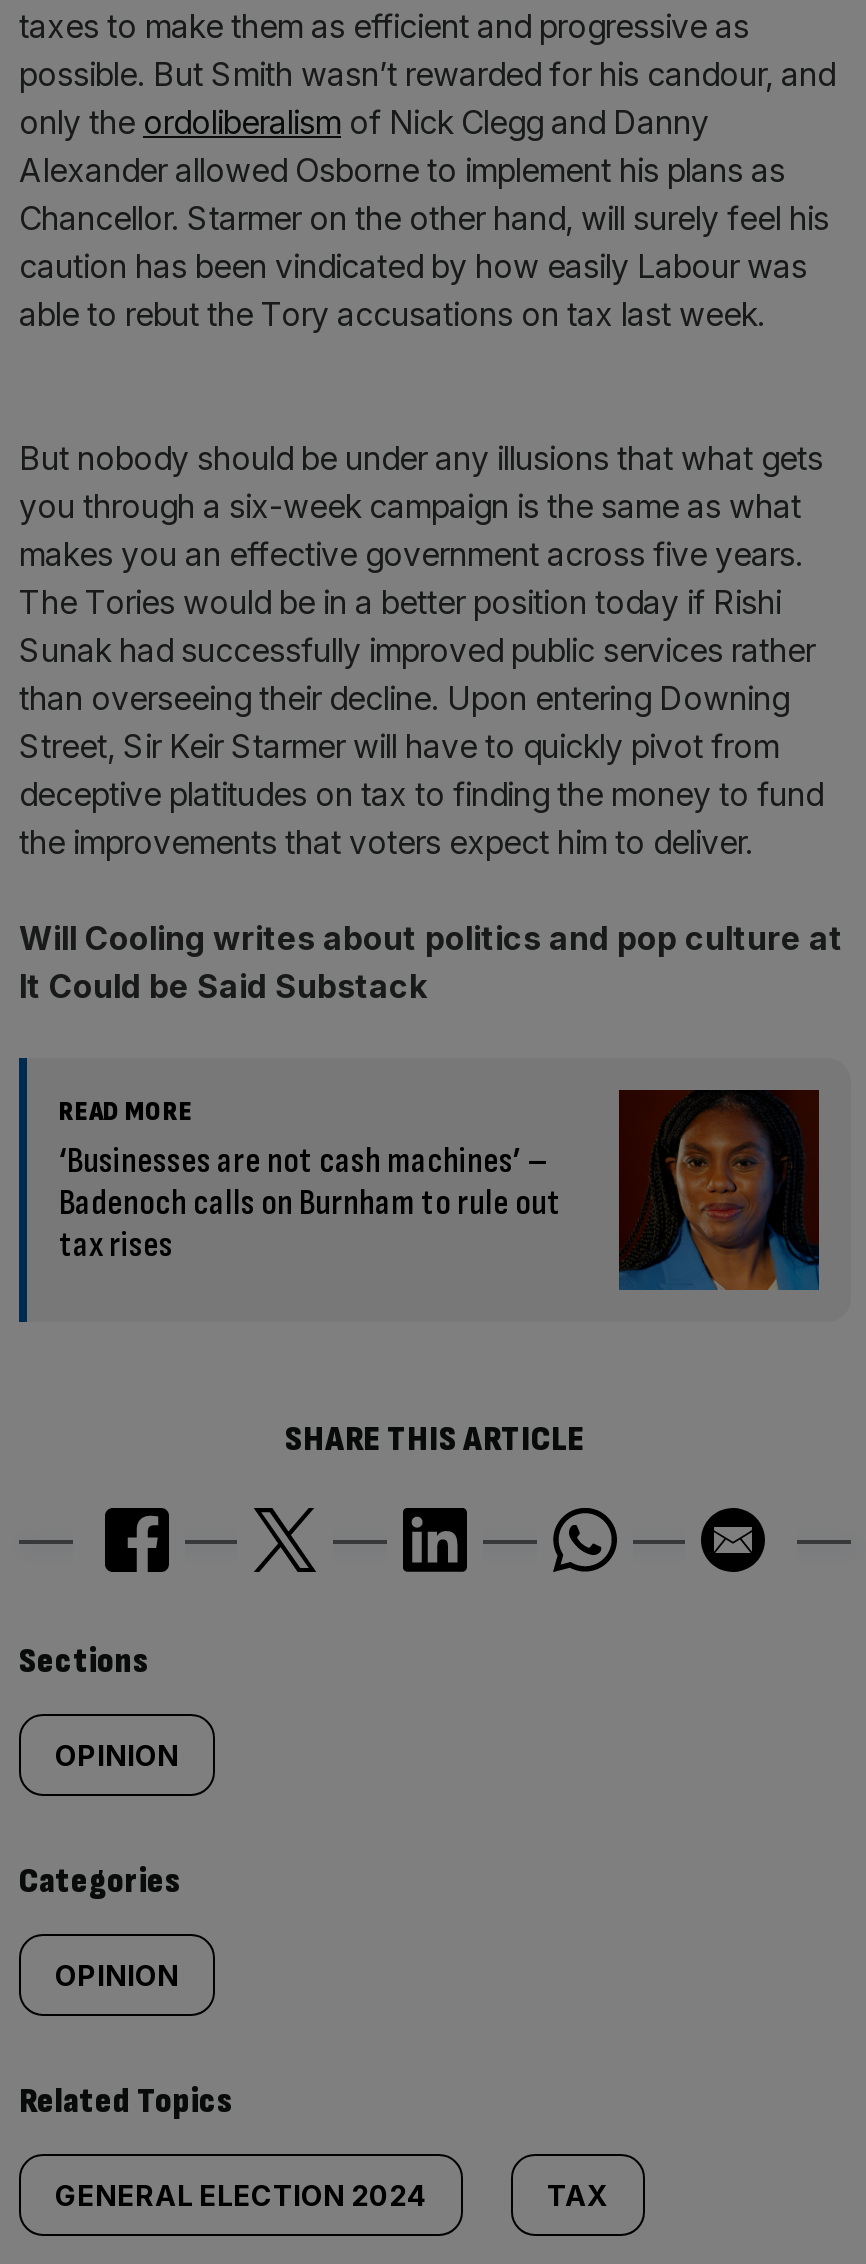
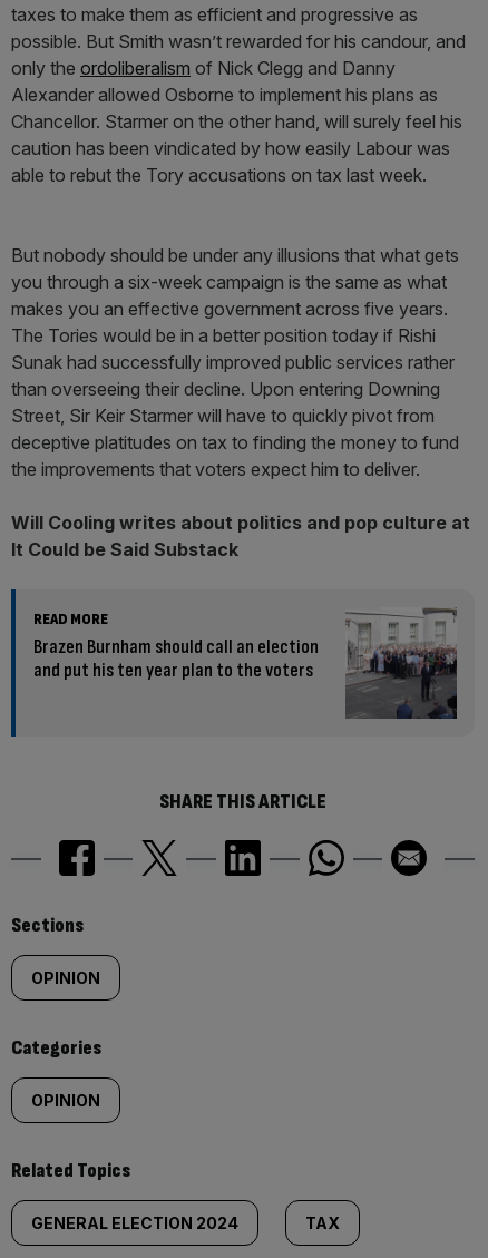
- [image]
- ‘Businesses are not cash machines’ –
- Badenoch calls on Burnham to rule out
- tax rises
+ [image]
+ Brazen Burnham should call an election
+ and put his ten year plan to the voters
